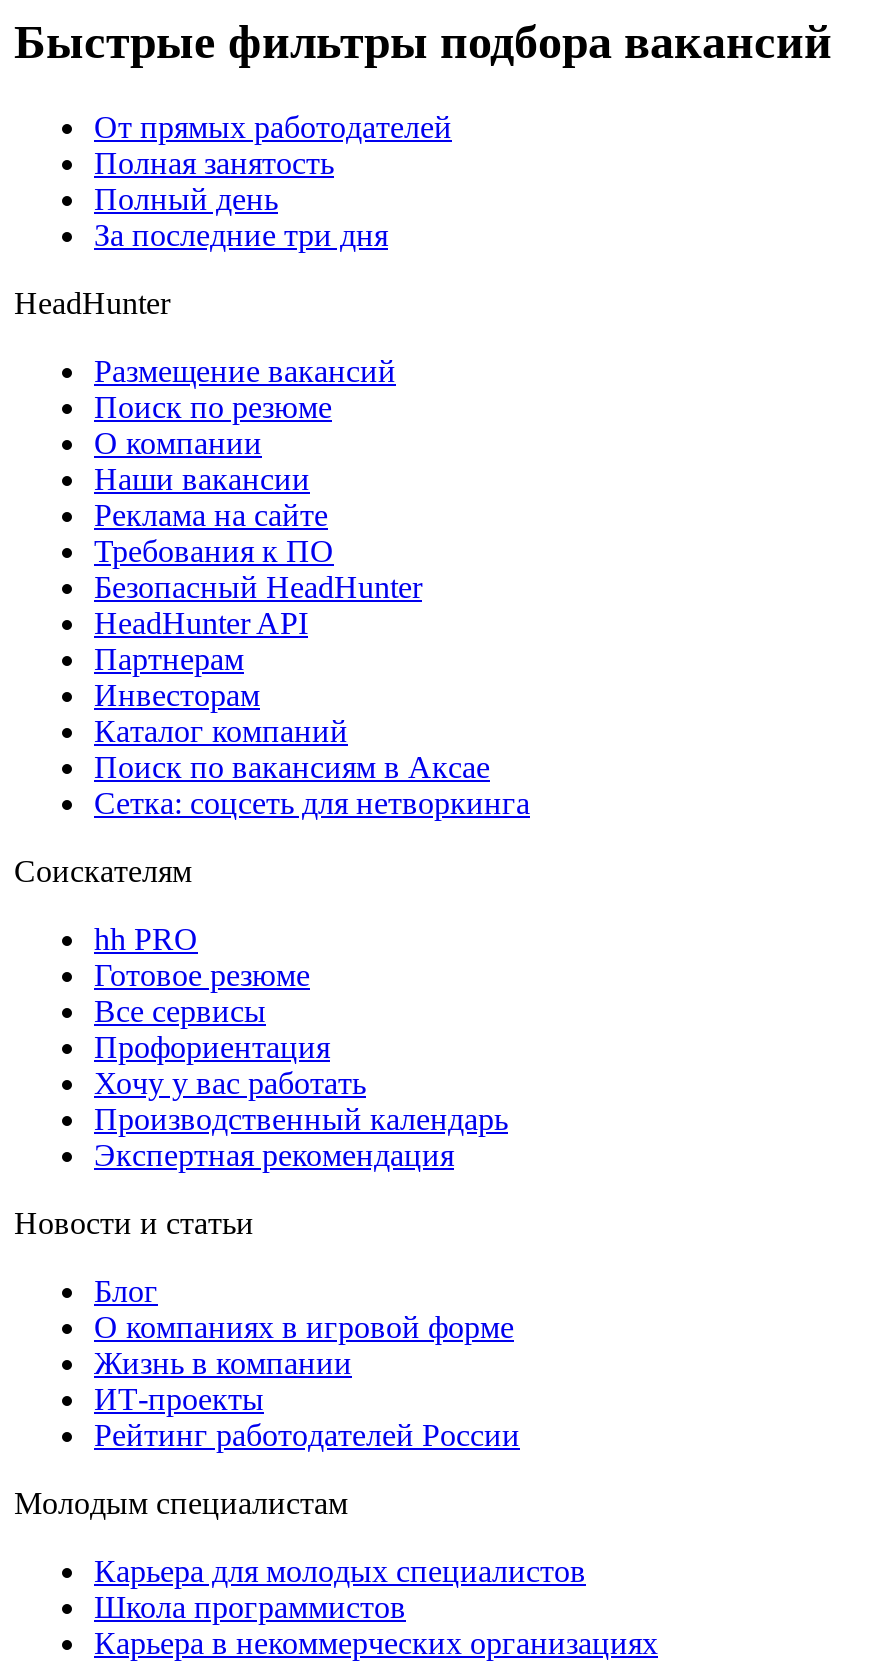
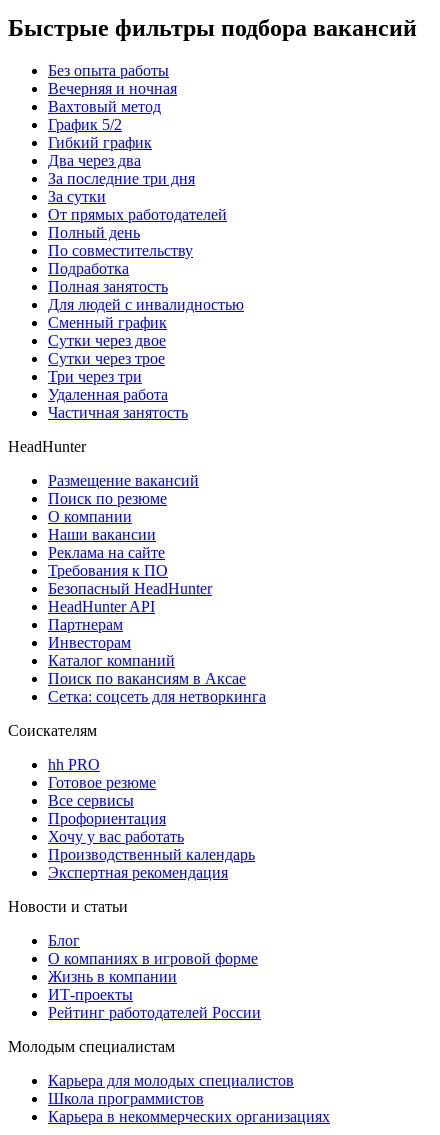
+ Без опыта работы
+ Вечерняя и ночная
+ Вахтовый метод
+ График 5/2
+ Гибкий график
+ Два через два

moved down: От прямых работодателей | Полный день

moved down: Полная занятость

+ За сутки
+ По совместительству
+ Подработка
+ Для людей с инвалидностью
+ Сменный график
+ Сутки через двое
+ Сутки через трое
+ Три через три
+ Удаленная работа
+ Частичная занятость
